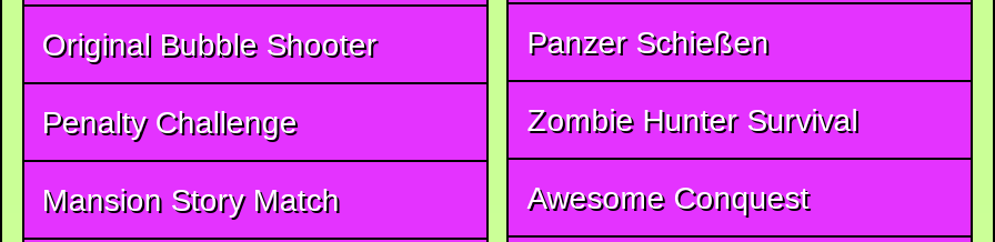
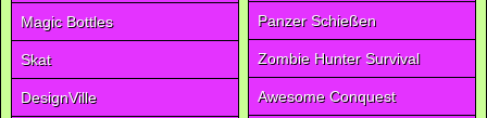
- Original Bubble Shooter
+ Magic Bottles

- Penalty Challenge
+ Skat

- Mansion Story Match
+ DesignVille
